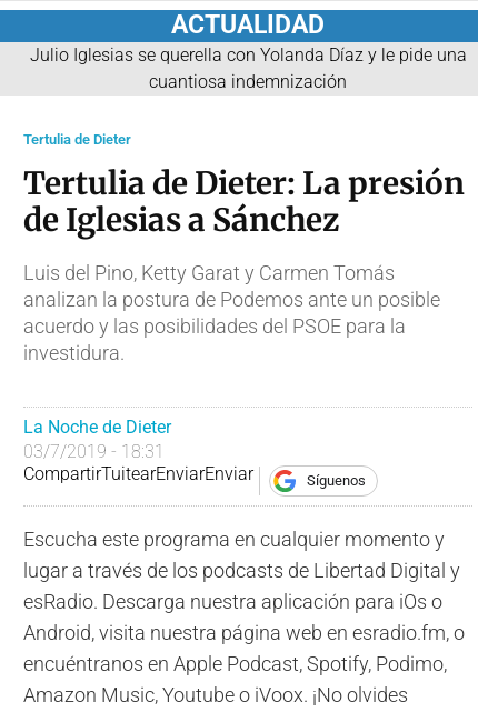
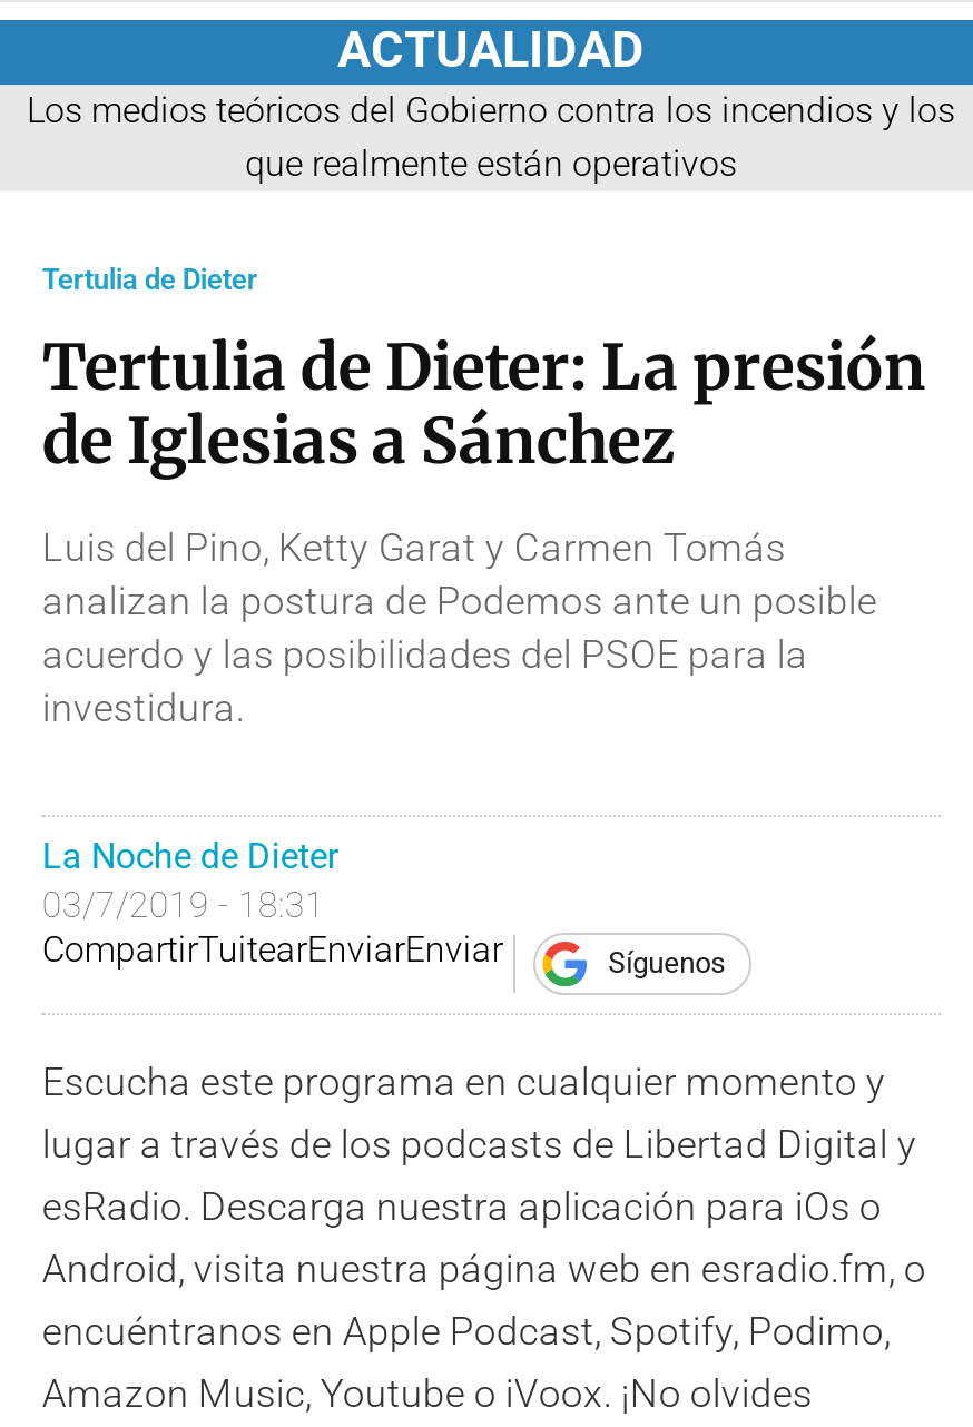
- Julio Iglesias se querella con Yolanda Díaz y le pide una
- cuantiosa indemnización
+ Los medios teóricos del Gobierno contra los incendios y los
+ que realmente están operativos
